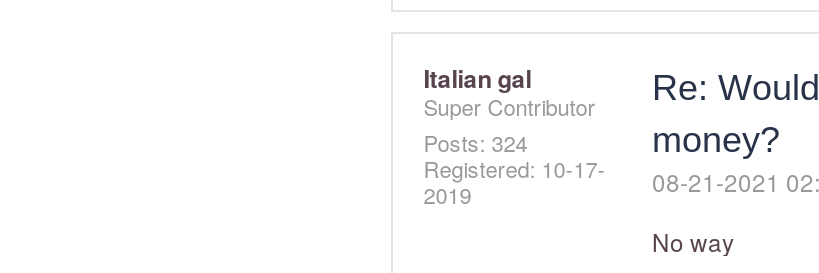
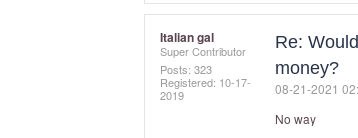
- Posts: 324
+ Posts: 323
